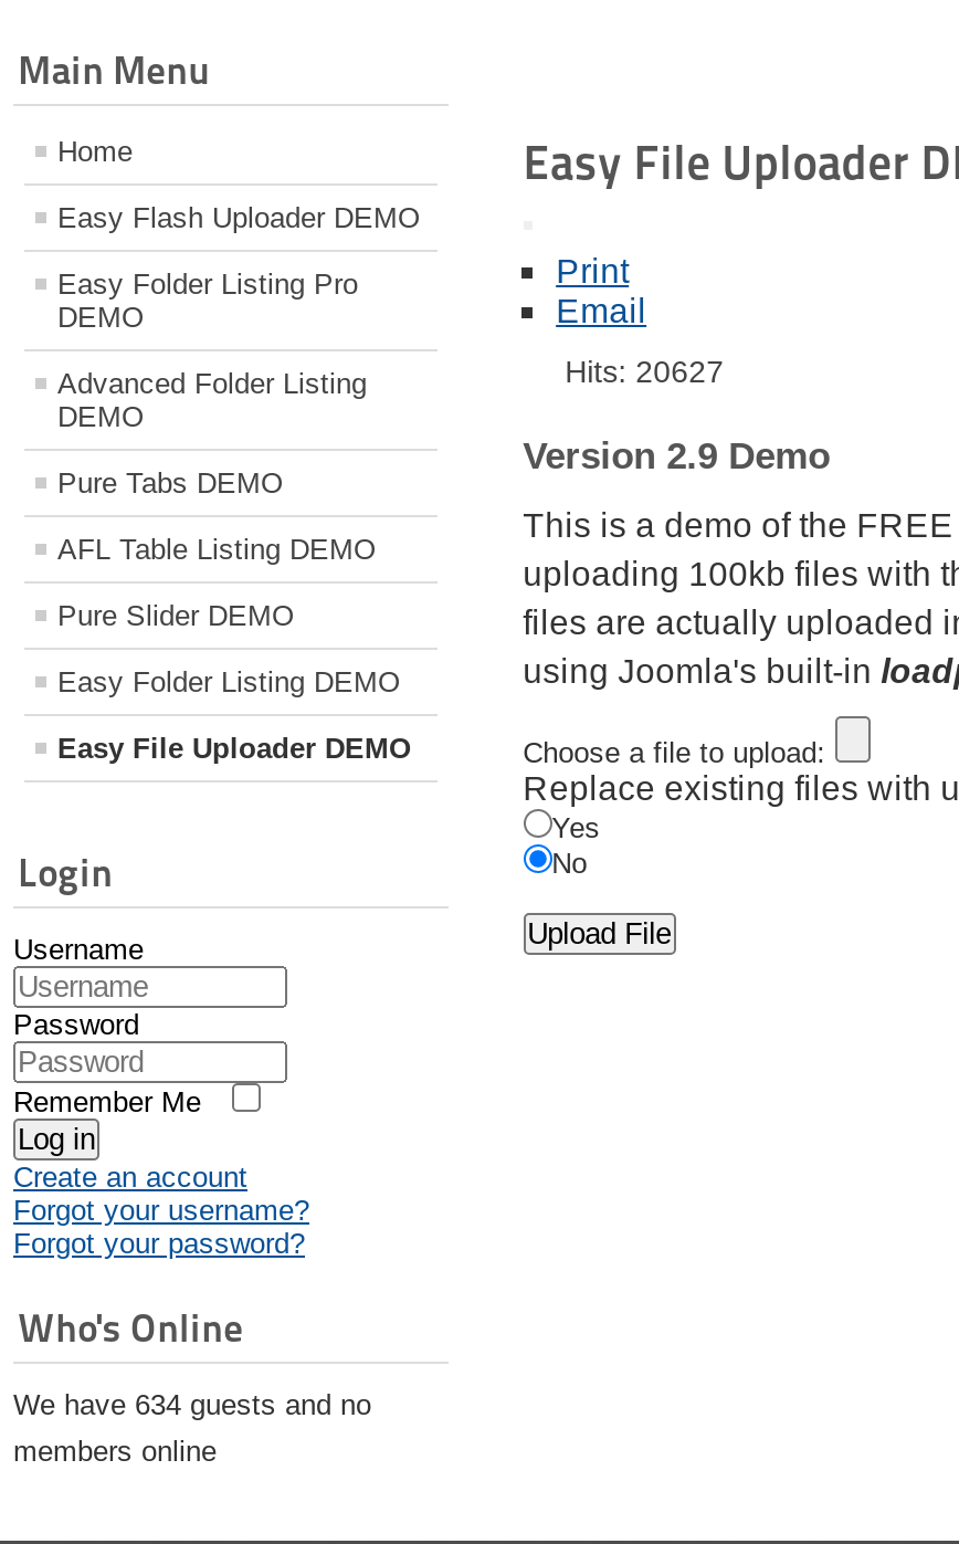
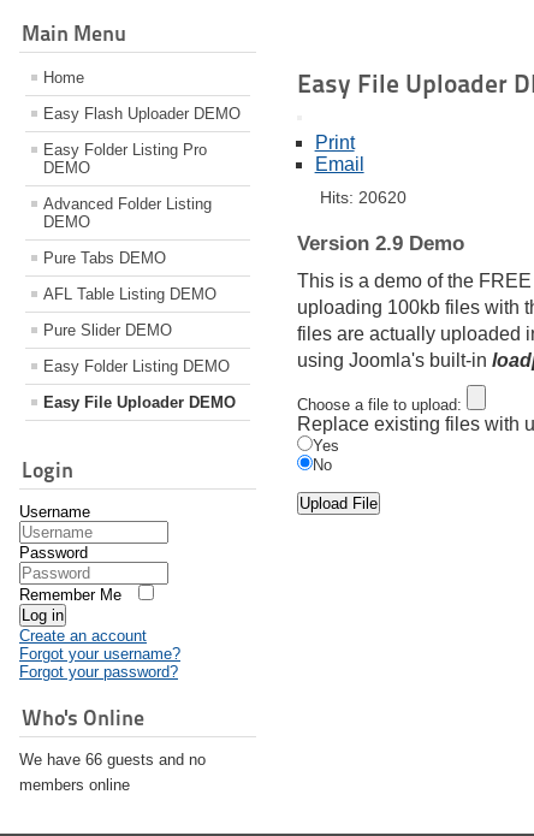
- Hits: 20627
+ Hits: 20620

- We have 634 guests and no
+ We have 66 guests and no
